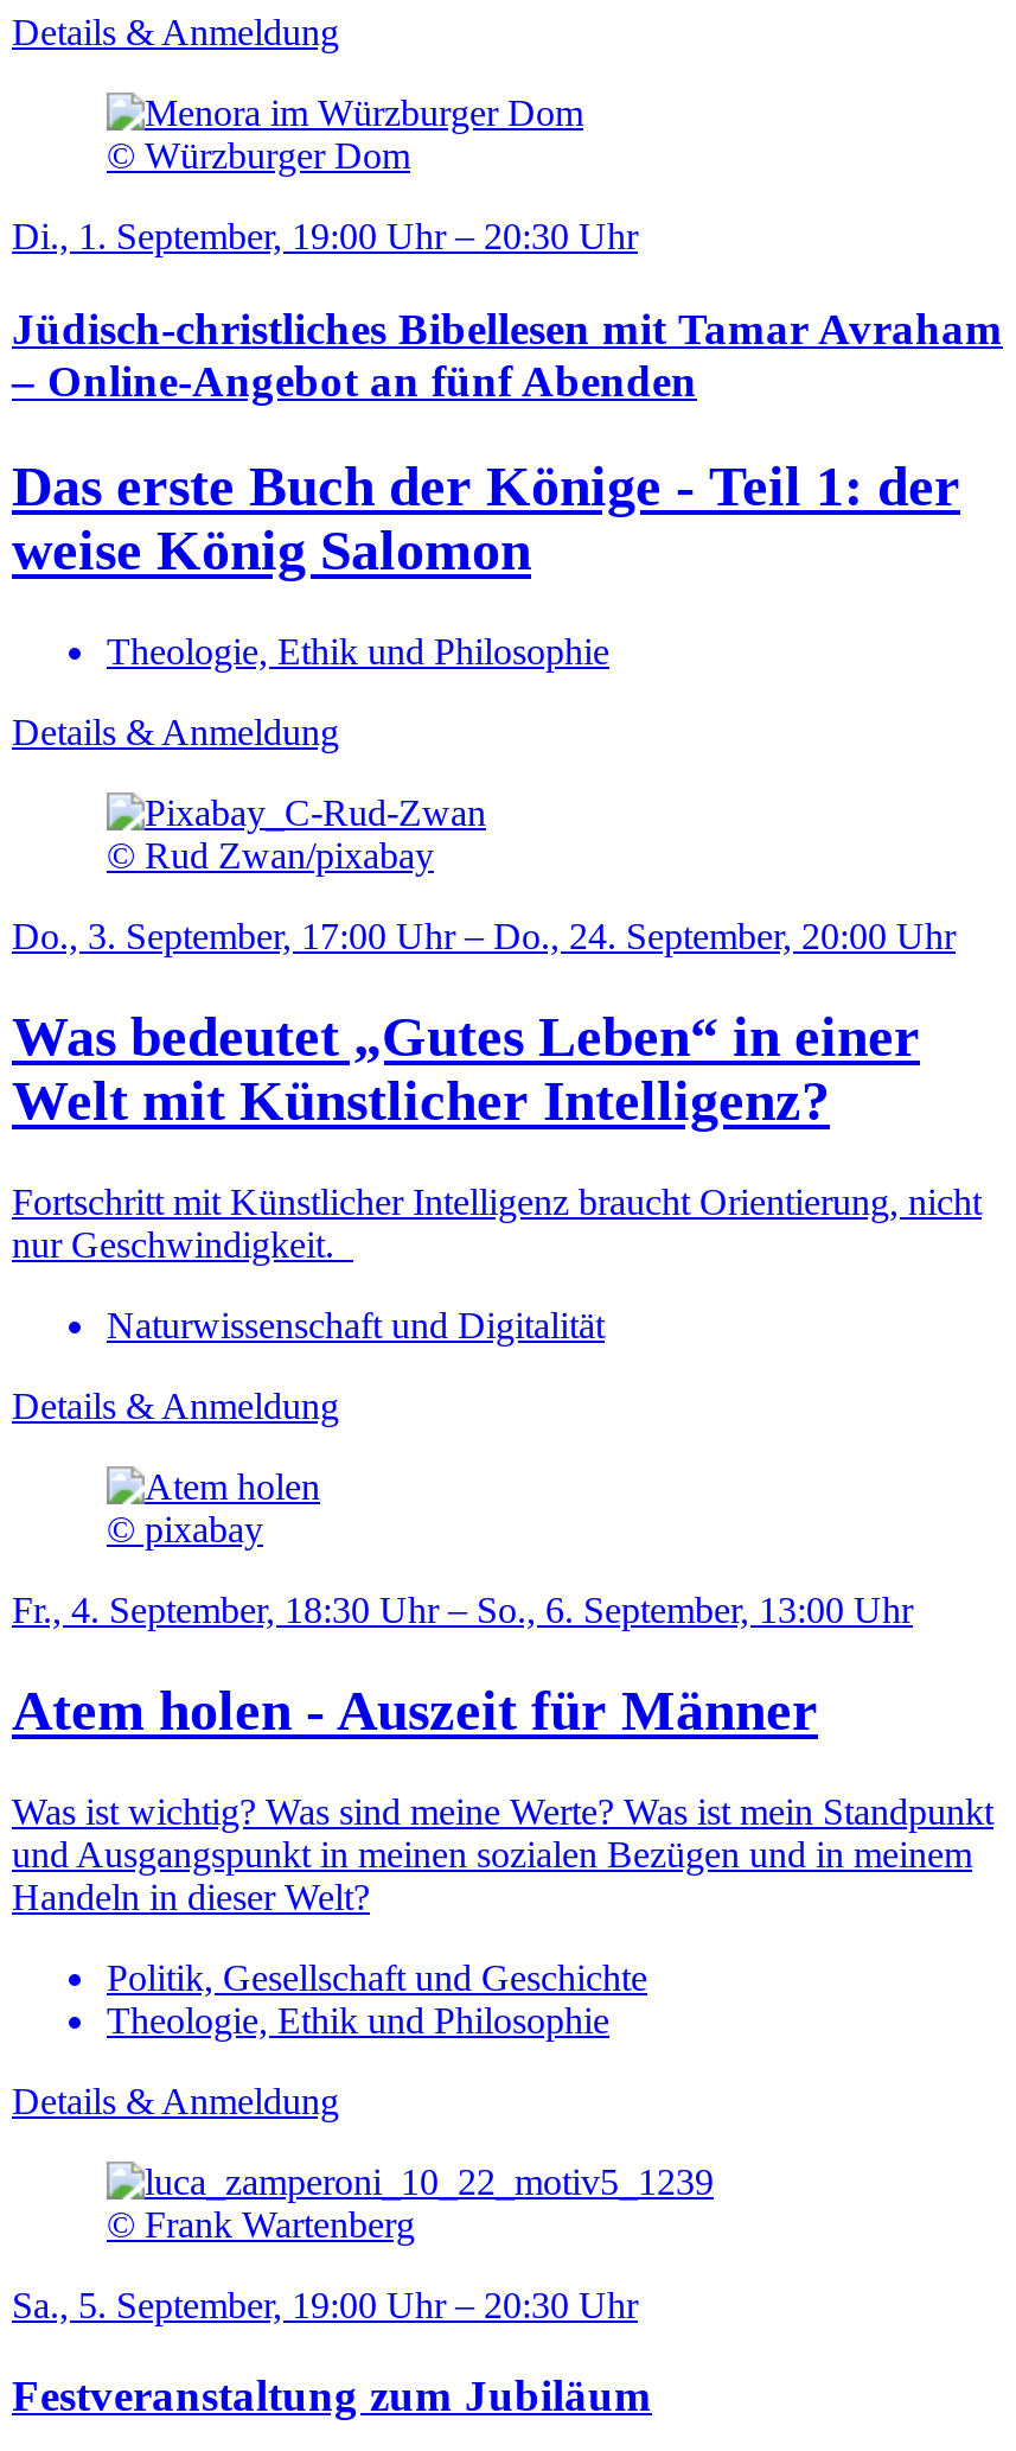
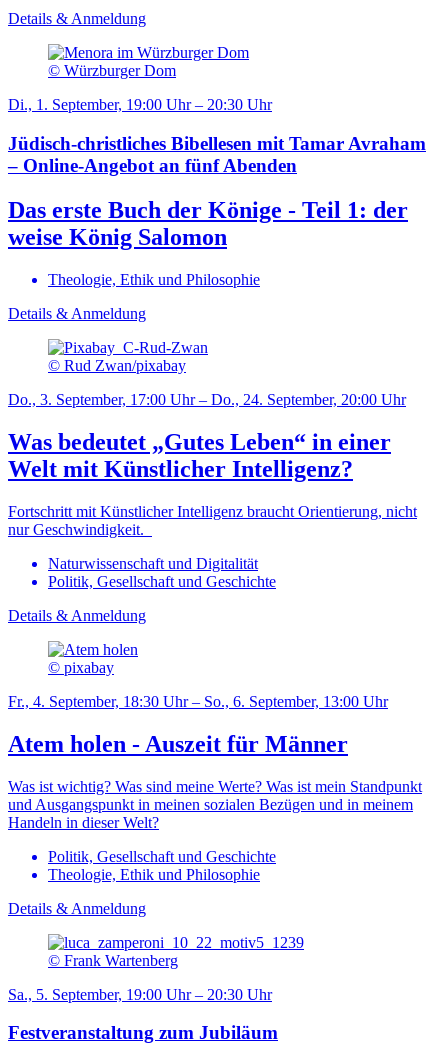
+ Politik, Gesellschaft und Geschichte
